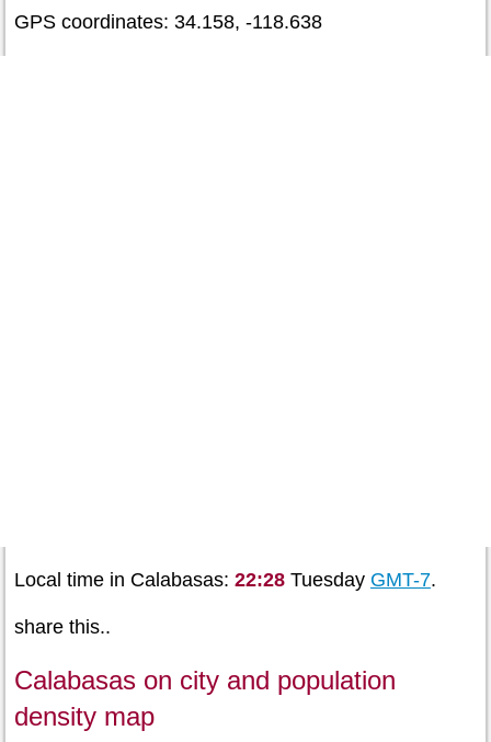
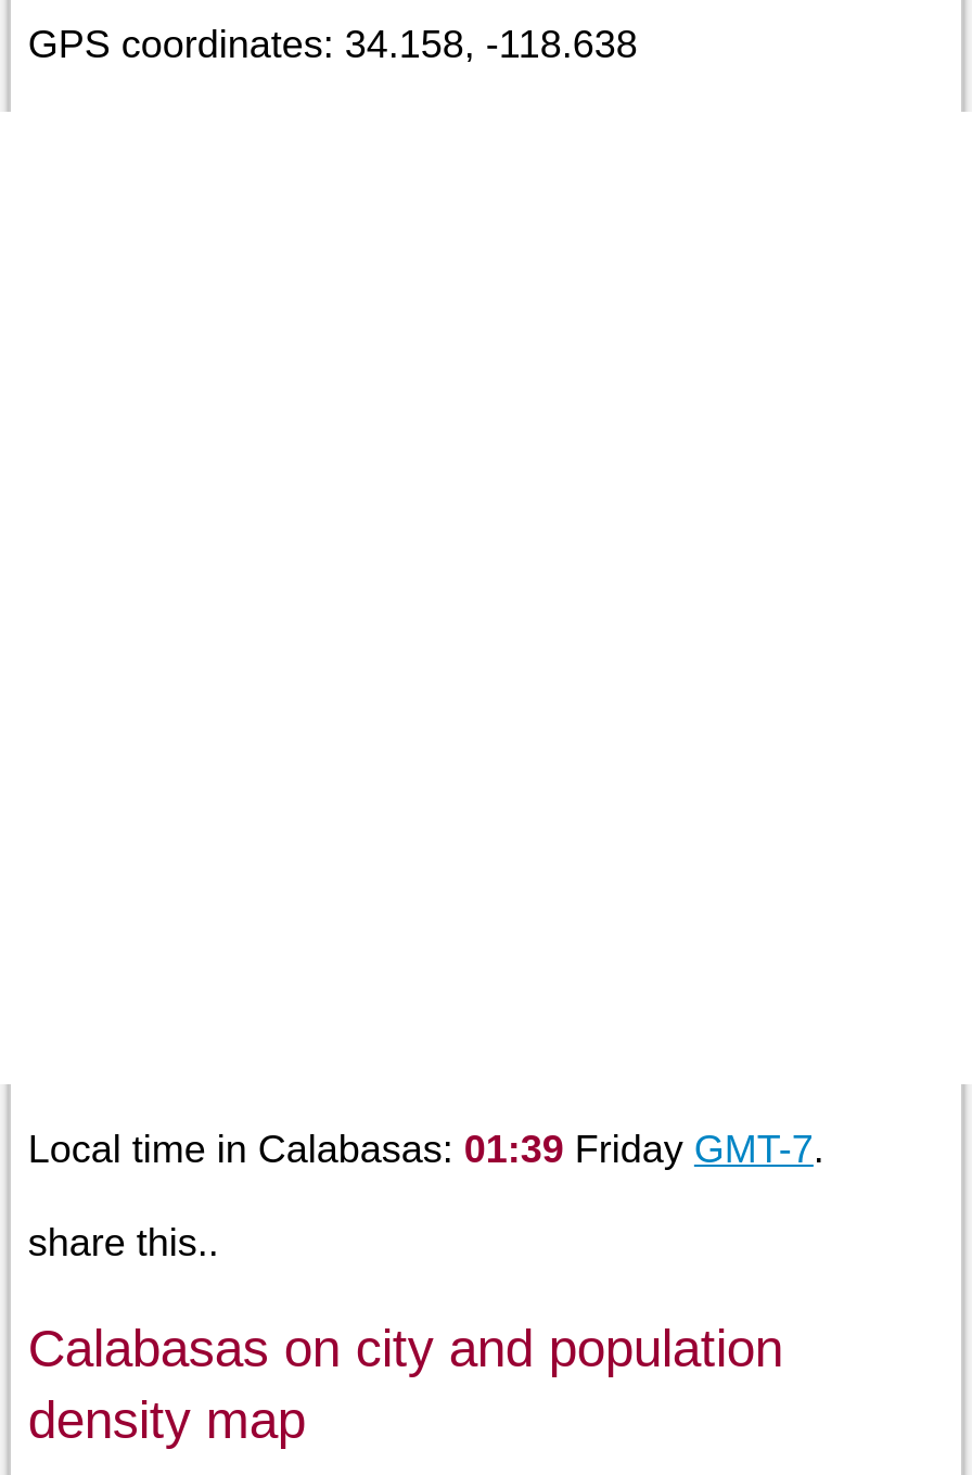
- Local time in Calabasas: 22:28 Tuesday GMT-7.
+ Local time in Calabasas: 01:39 Friday GMT-7.
